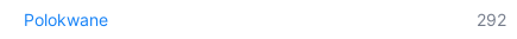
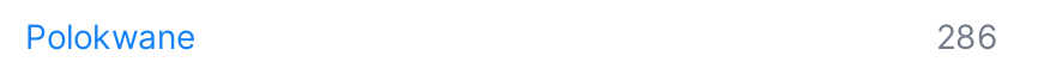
- 292
+ 286
